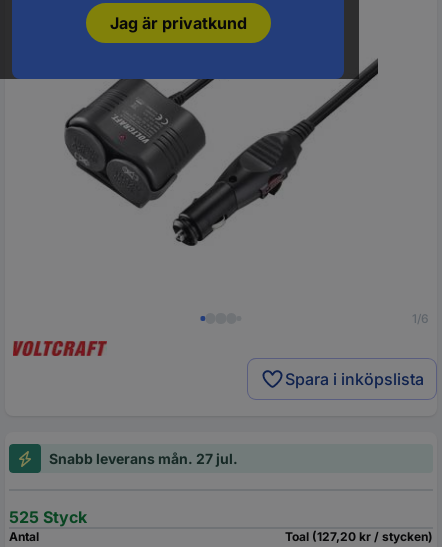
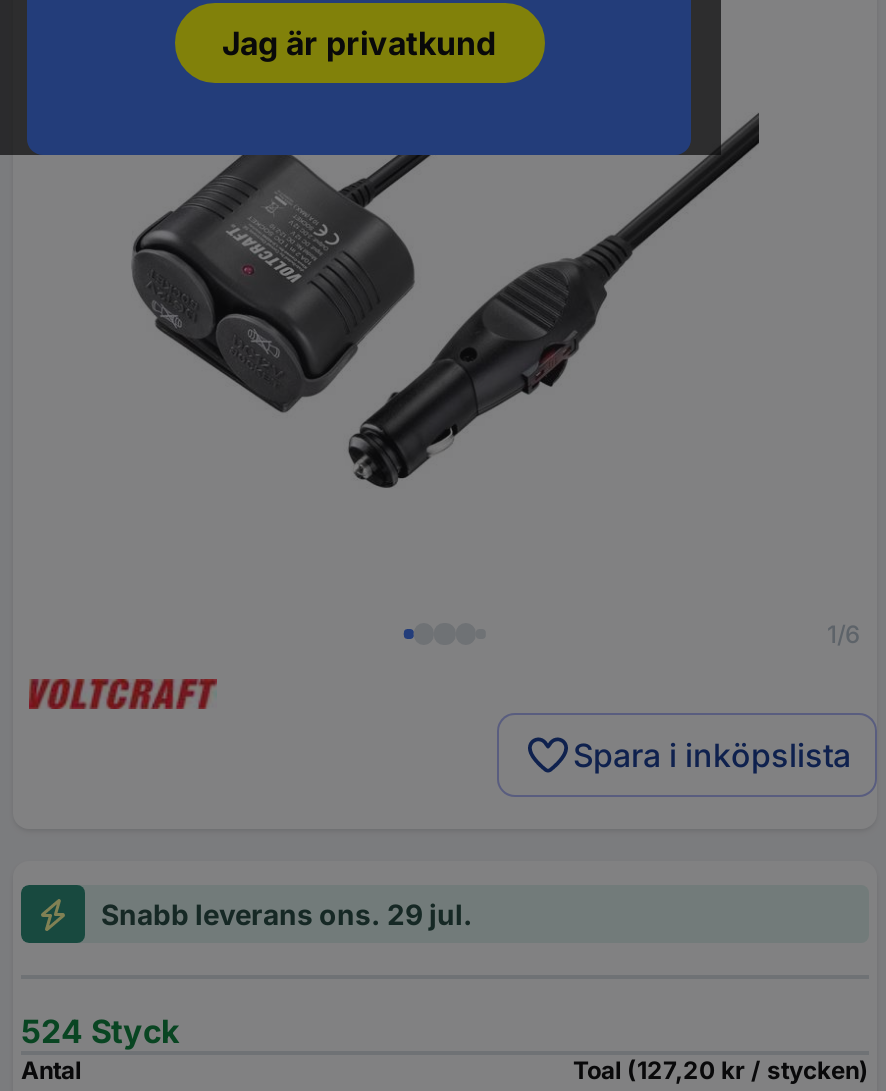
- Snabb leverans mån. 27 jul.
+ Snabb leverans ons. 29 jul.

- 525 Styck
+ 524 Styck
